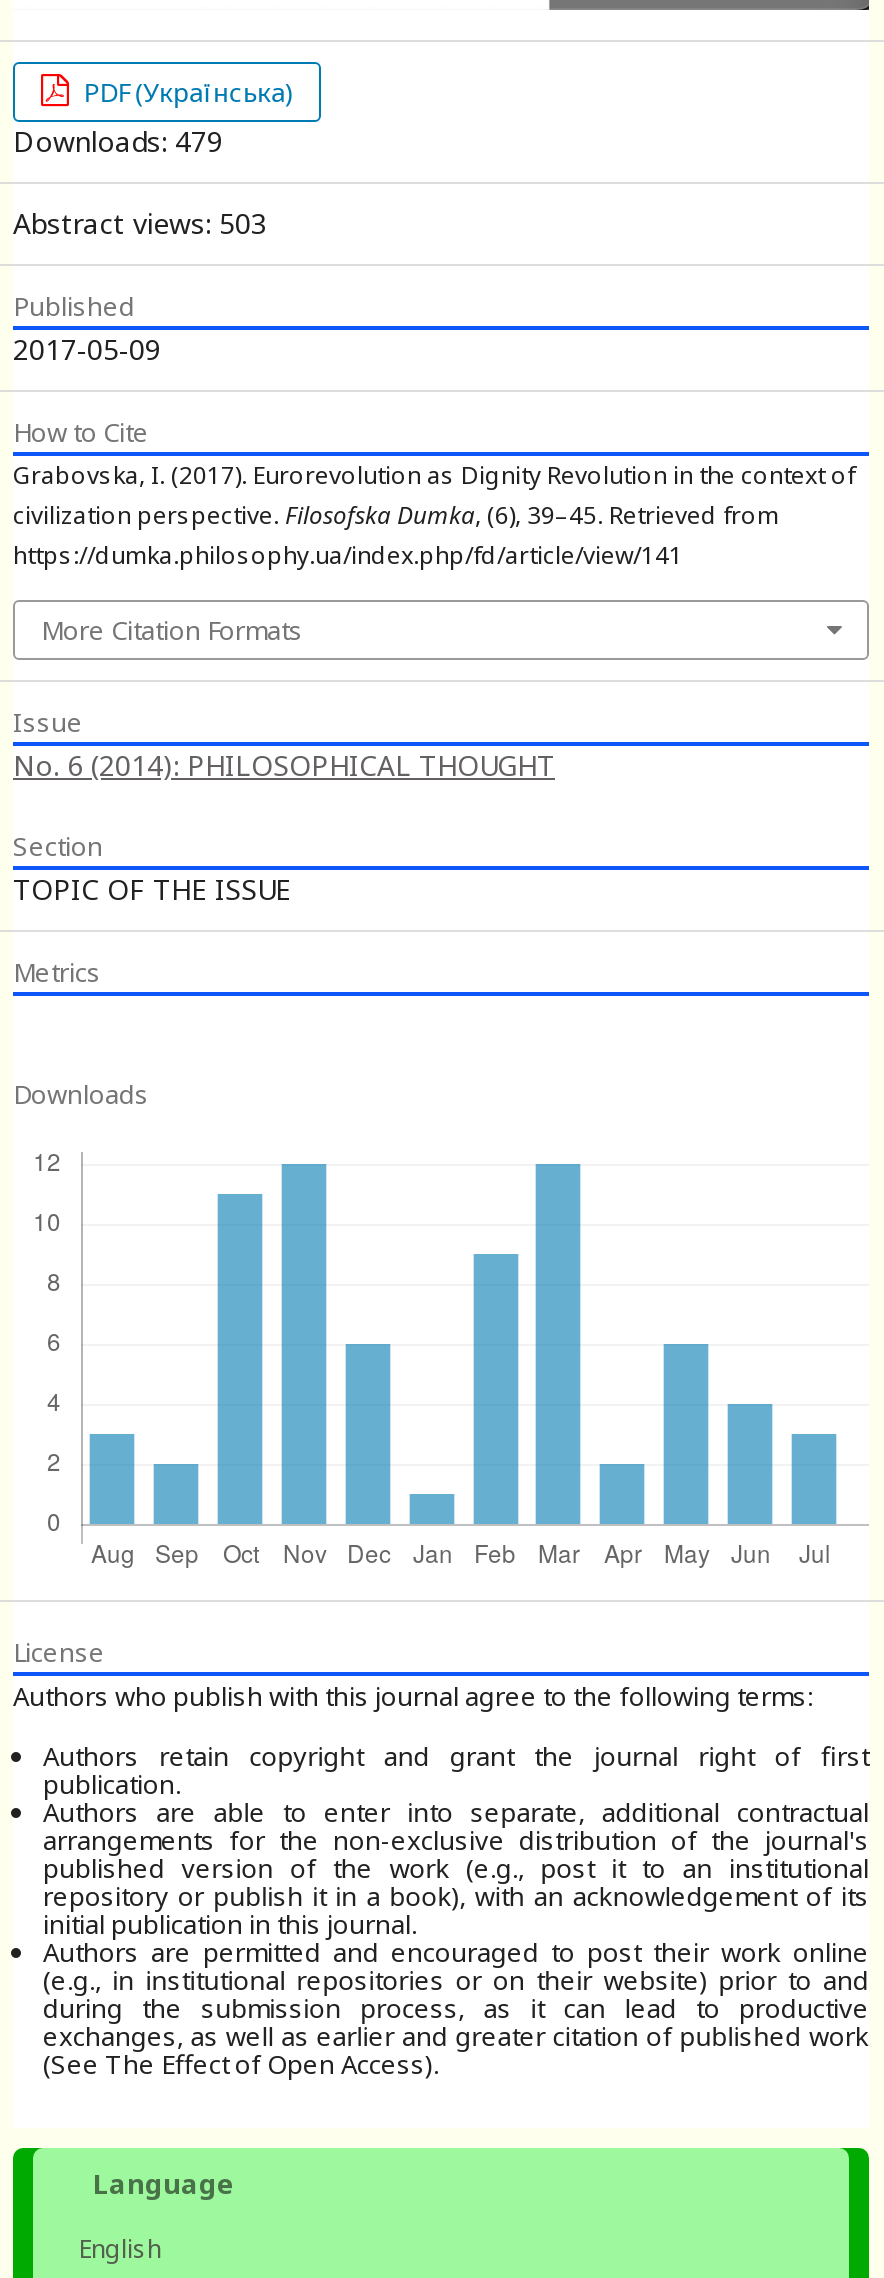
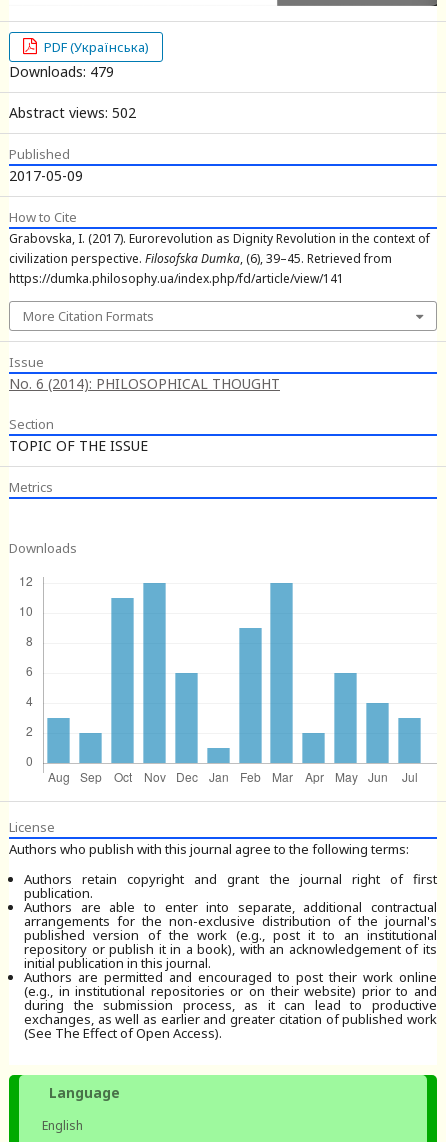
- Abstract views: 503
+ Abstract views: 502
